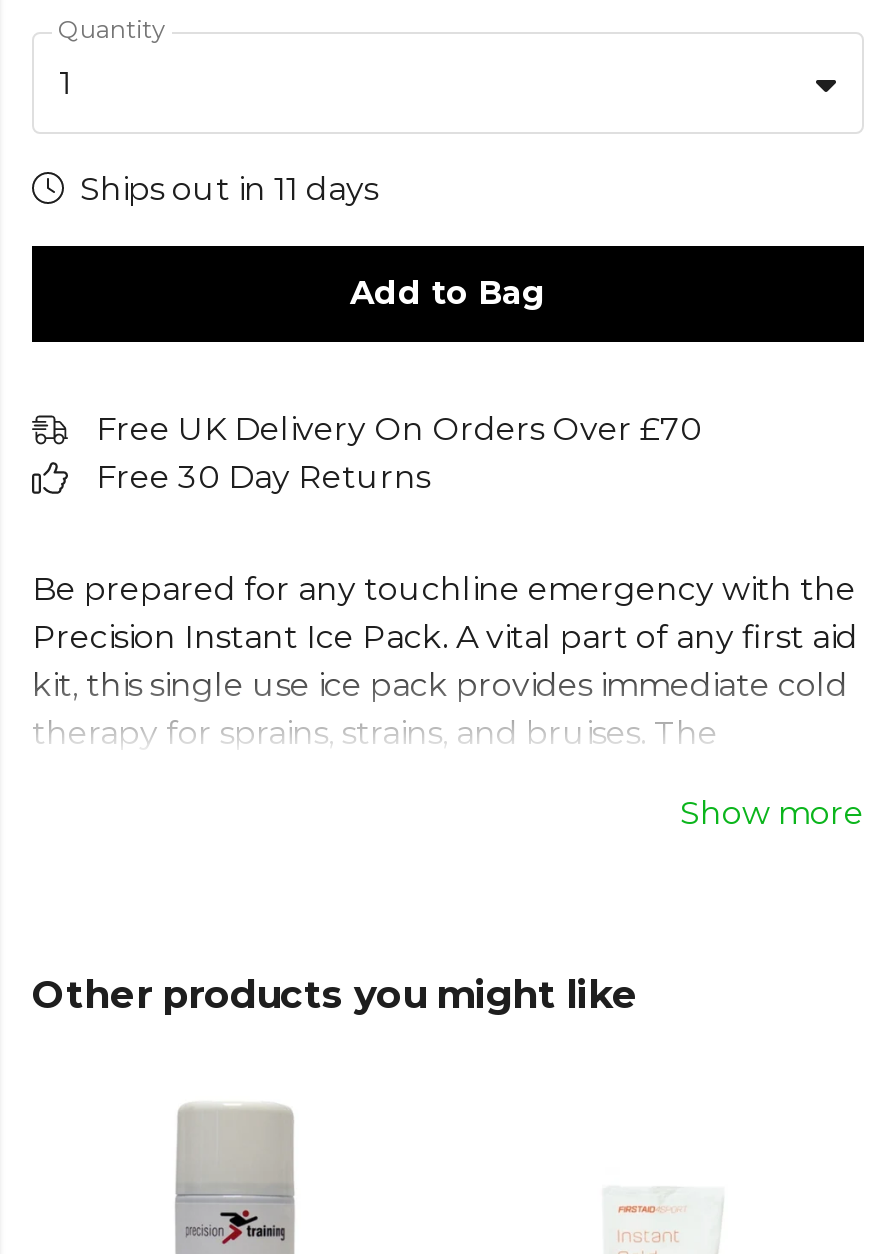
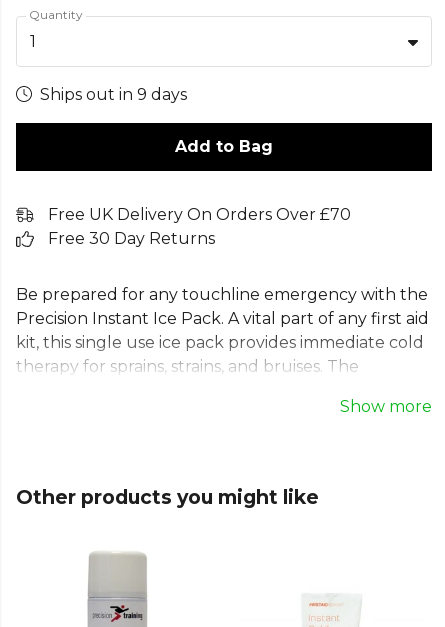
- Ships out in 11 days
+ Ships out in 9 days
